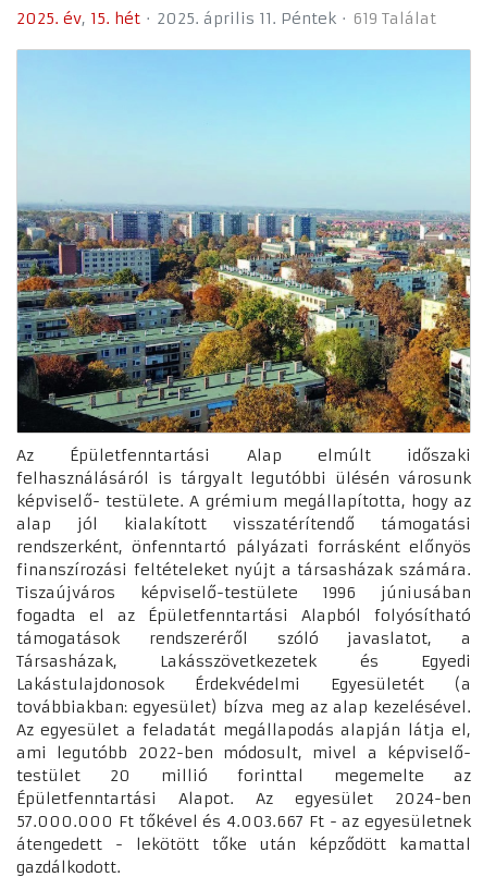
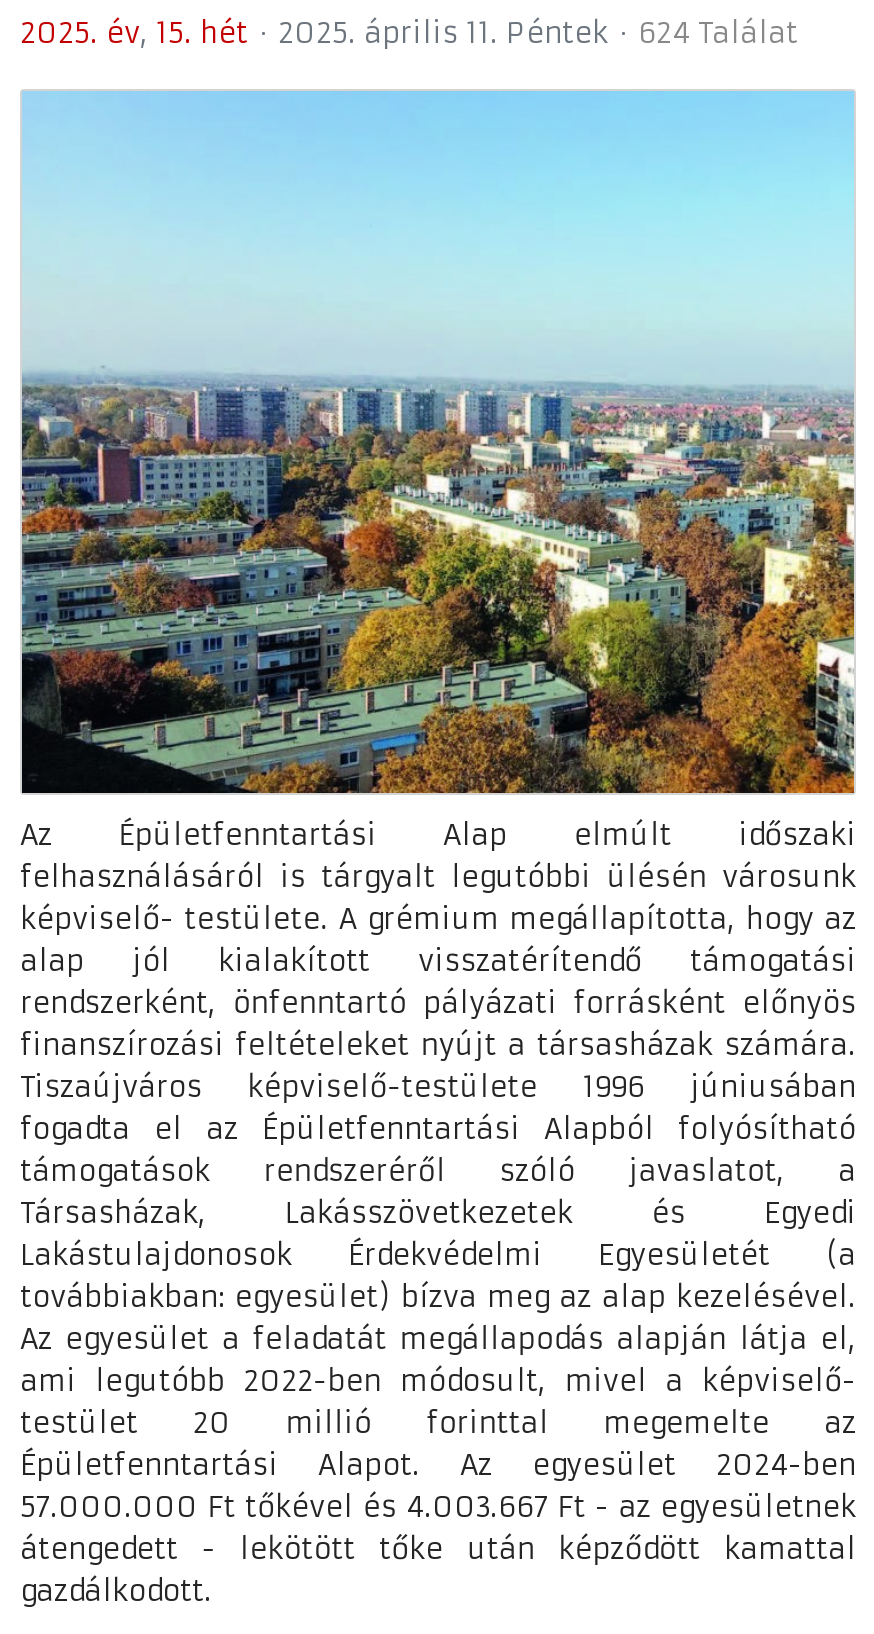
- 2025. év 15. hét 2025. április 11. Péntek 619 Találat
+ 2025. év 15. hét 2025. április 11. Péntek 624 Találat
